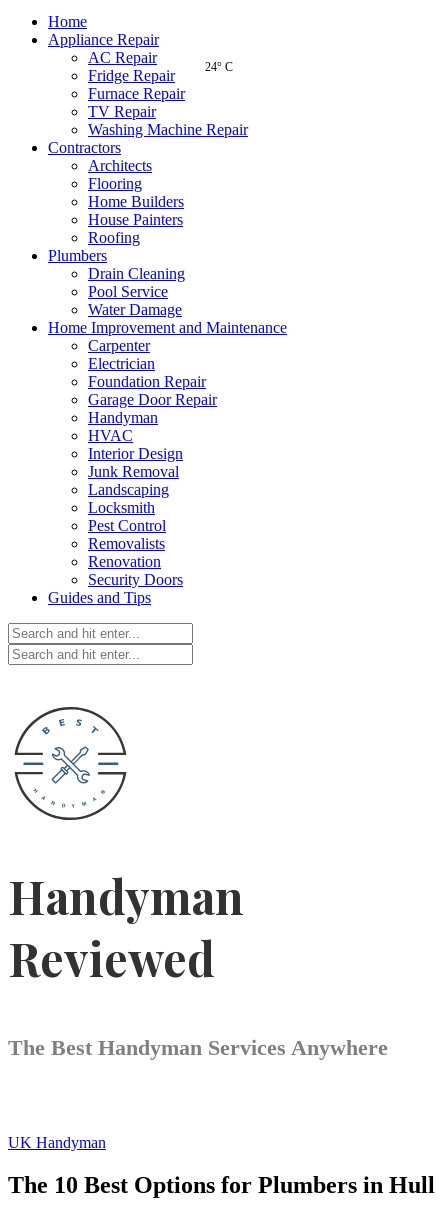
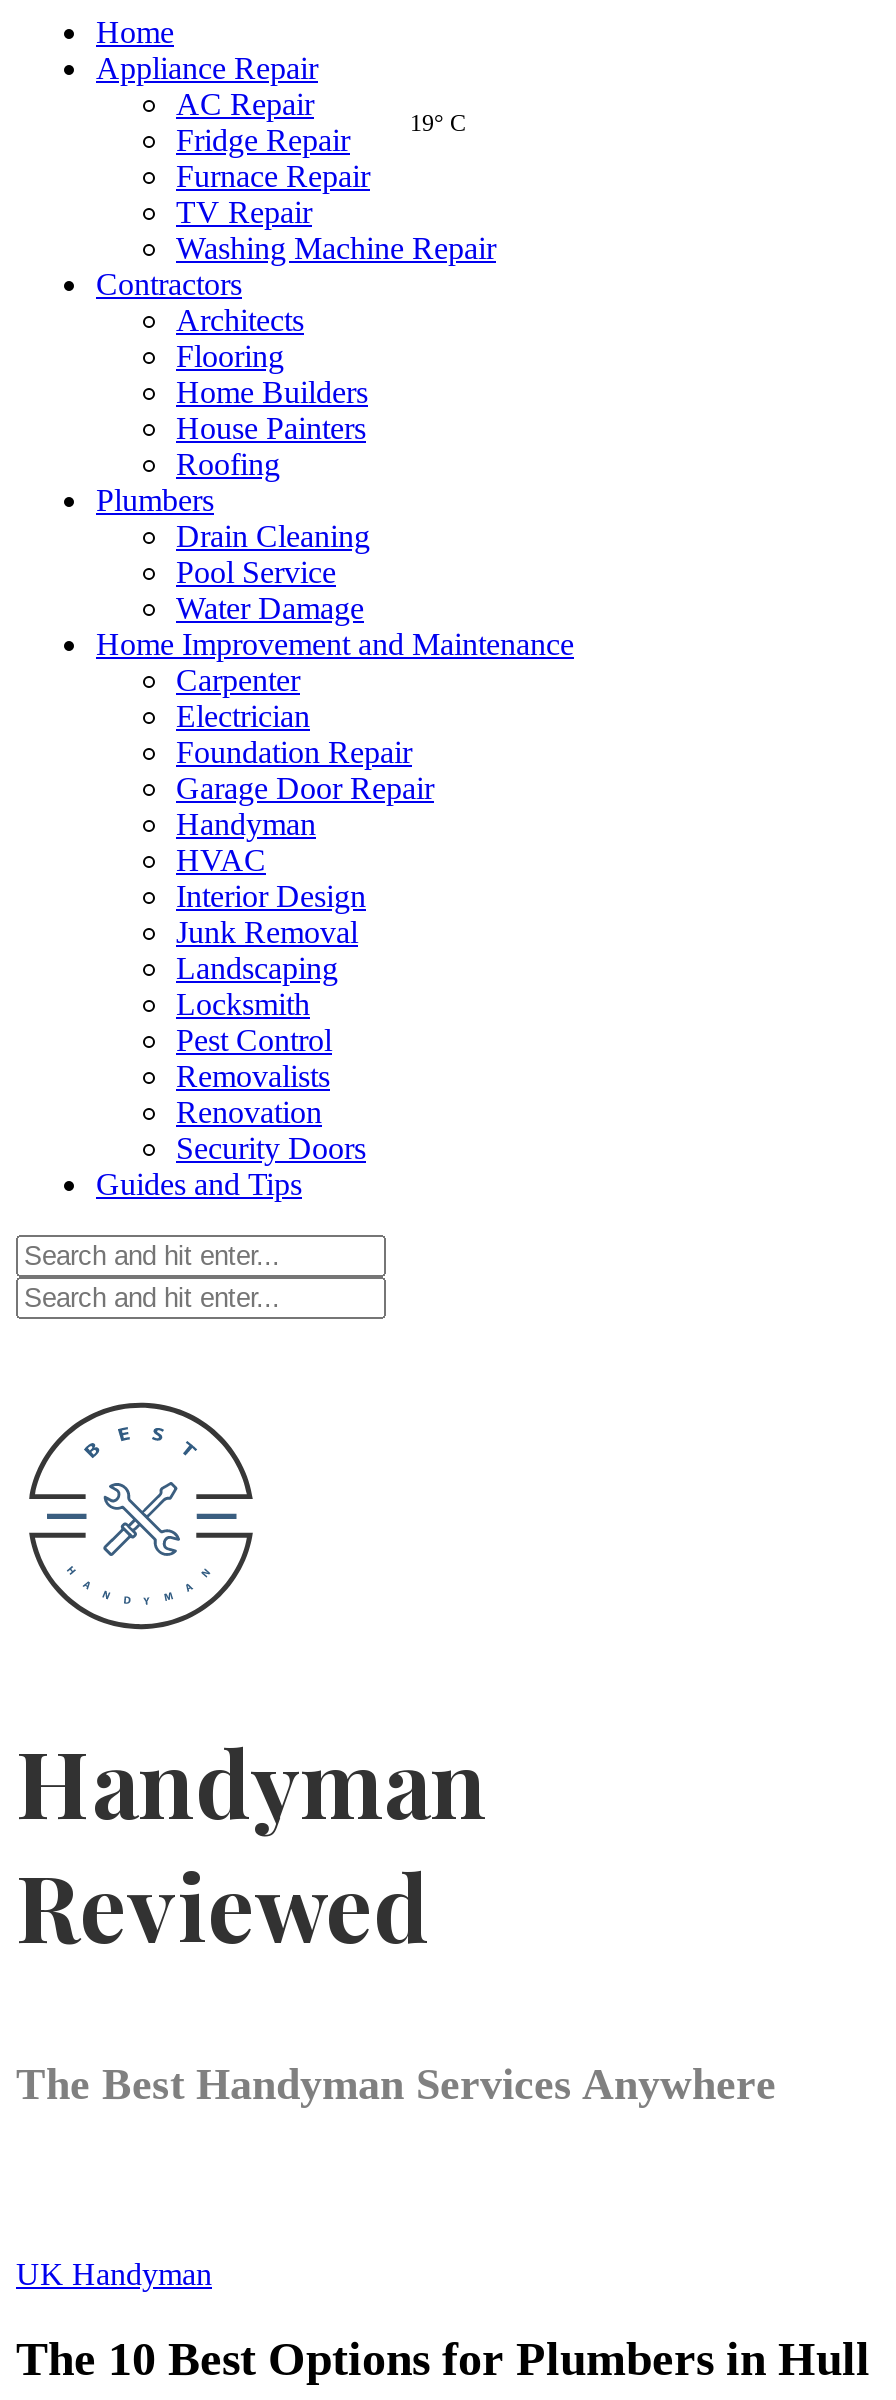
- 24° C
+ 19° C
